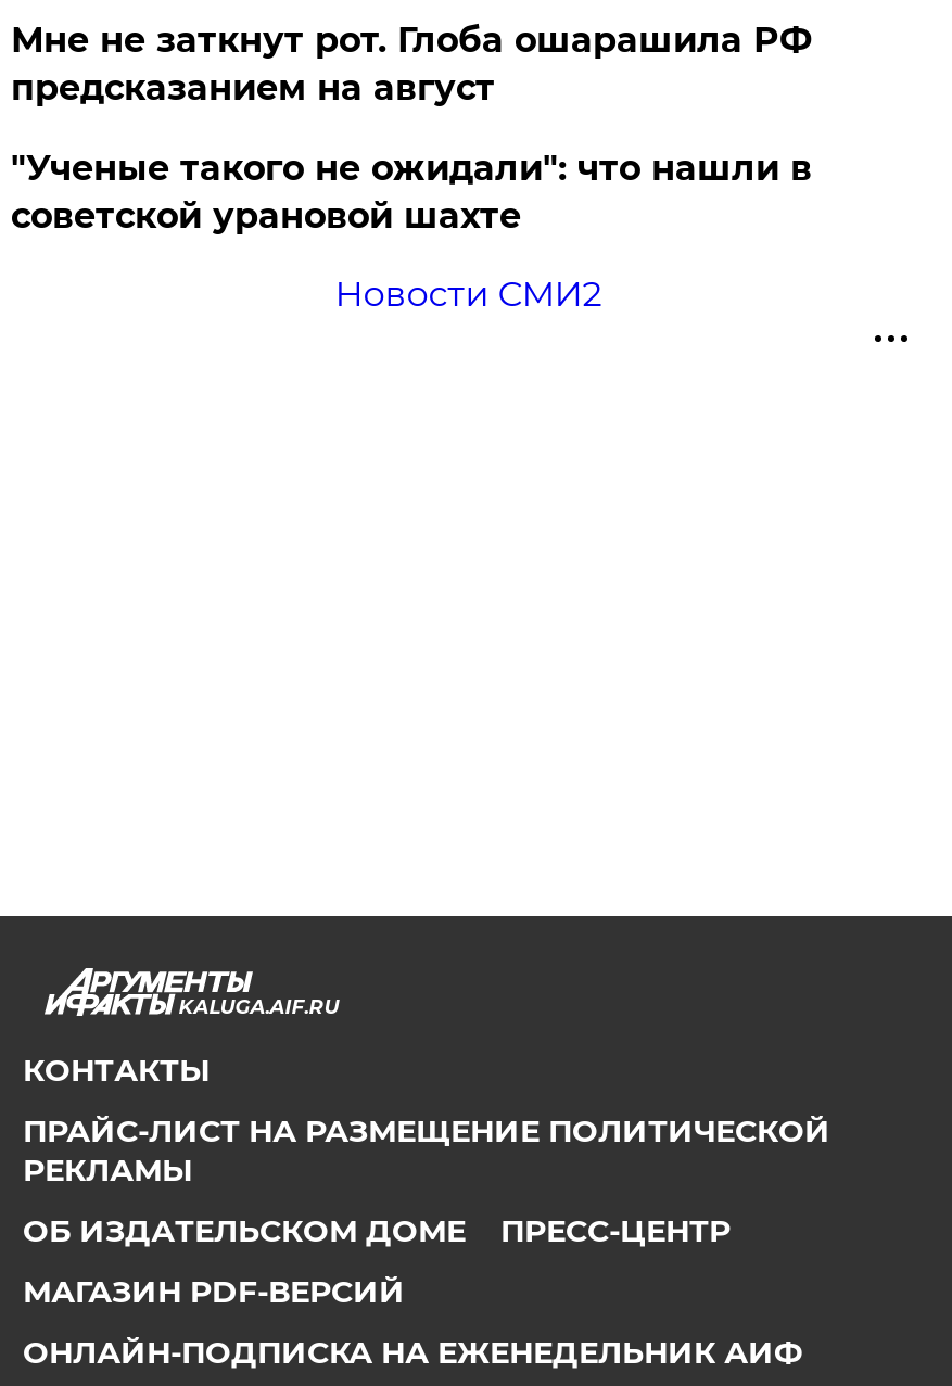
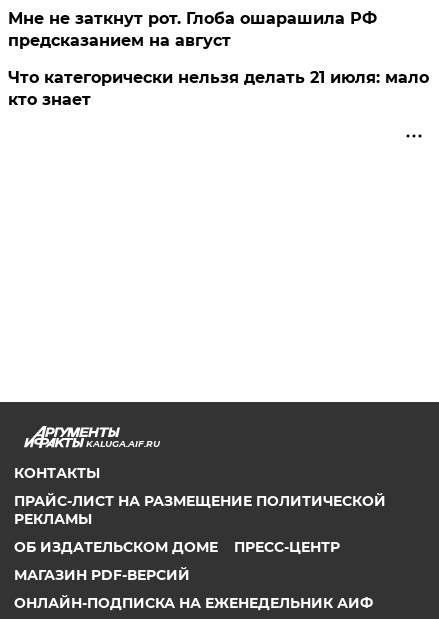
- "Ученые такого не ожидали": что нашли в
- советской урановой шахте
- Новости СМИ2
+ Что категорически нельзя делать 21 июля: мало
+ кто знает
